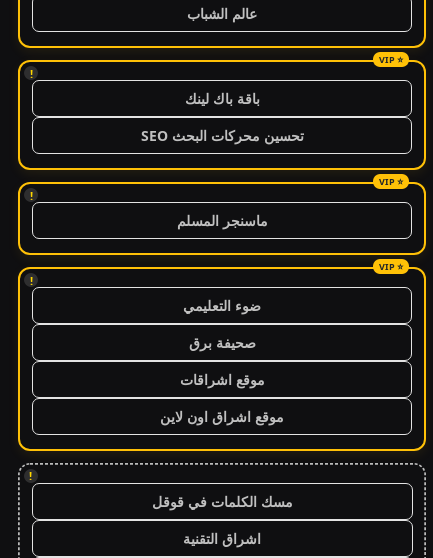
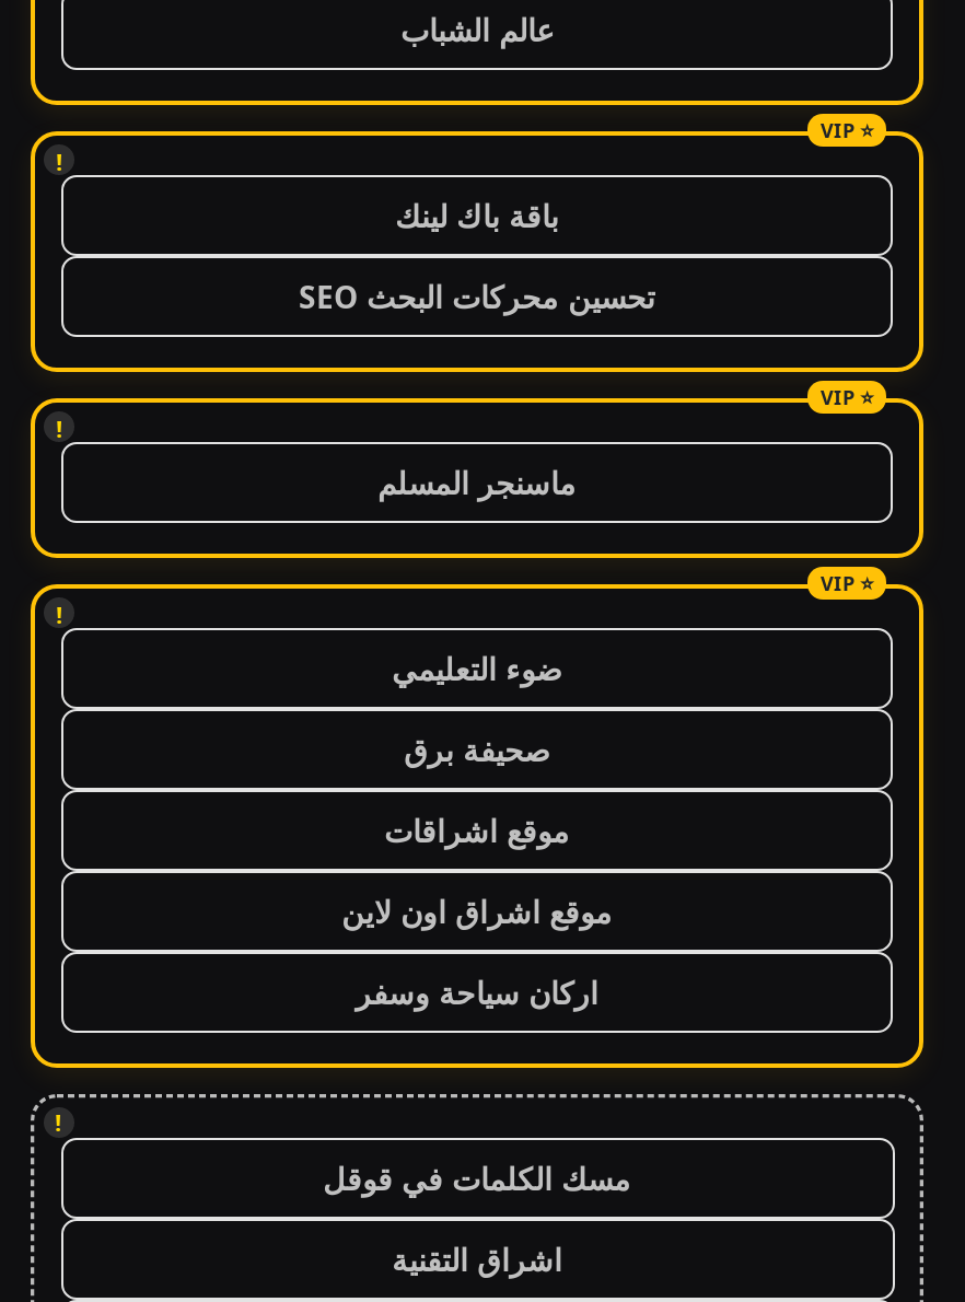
+ اركان سياحة وسفر
